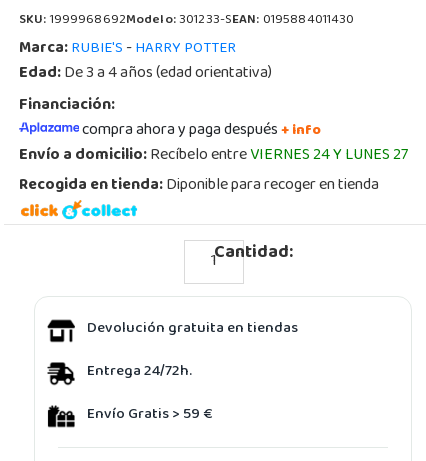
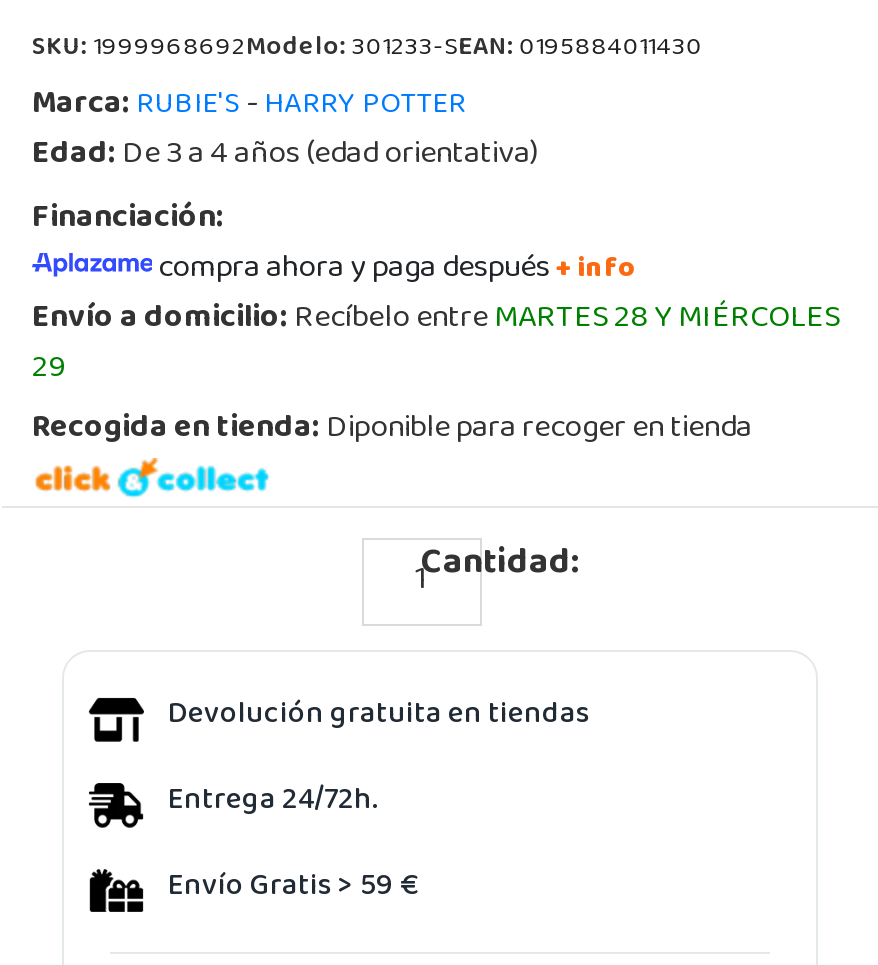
- Envío a domicilio: Recíbelo entreVIERNES 24 Y LUNES 27
+ Envío a domicilio: Recíbelo entreMARTES 28 Y MIÉRCOLES
+ 29
